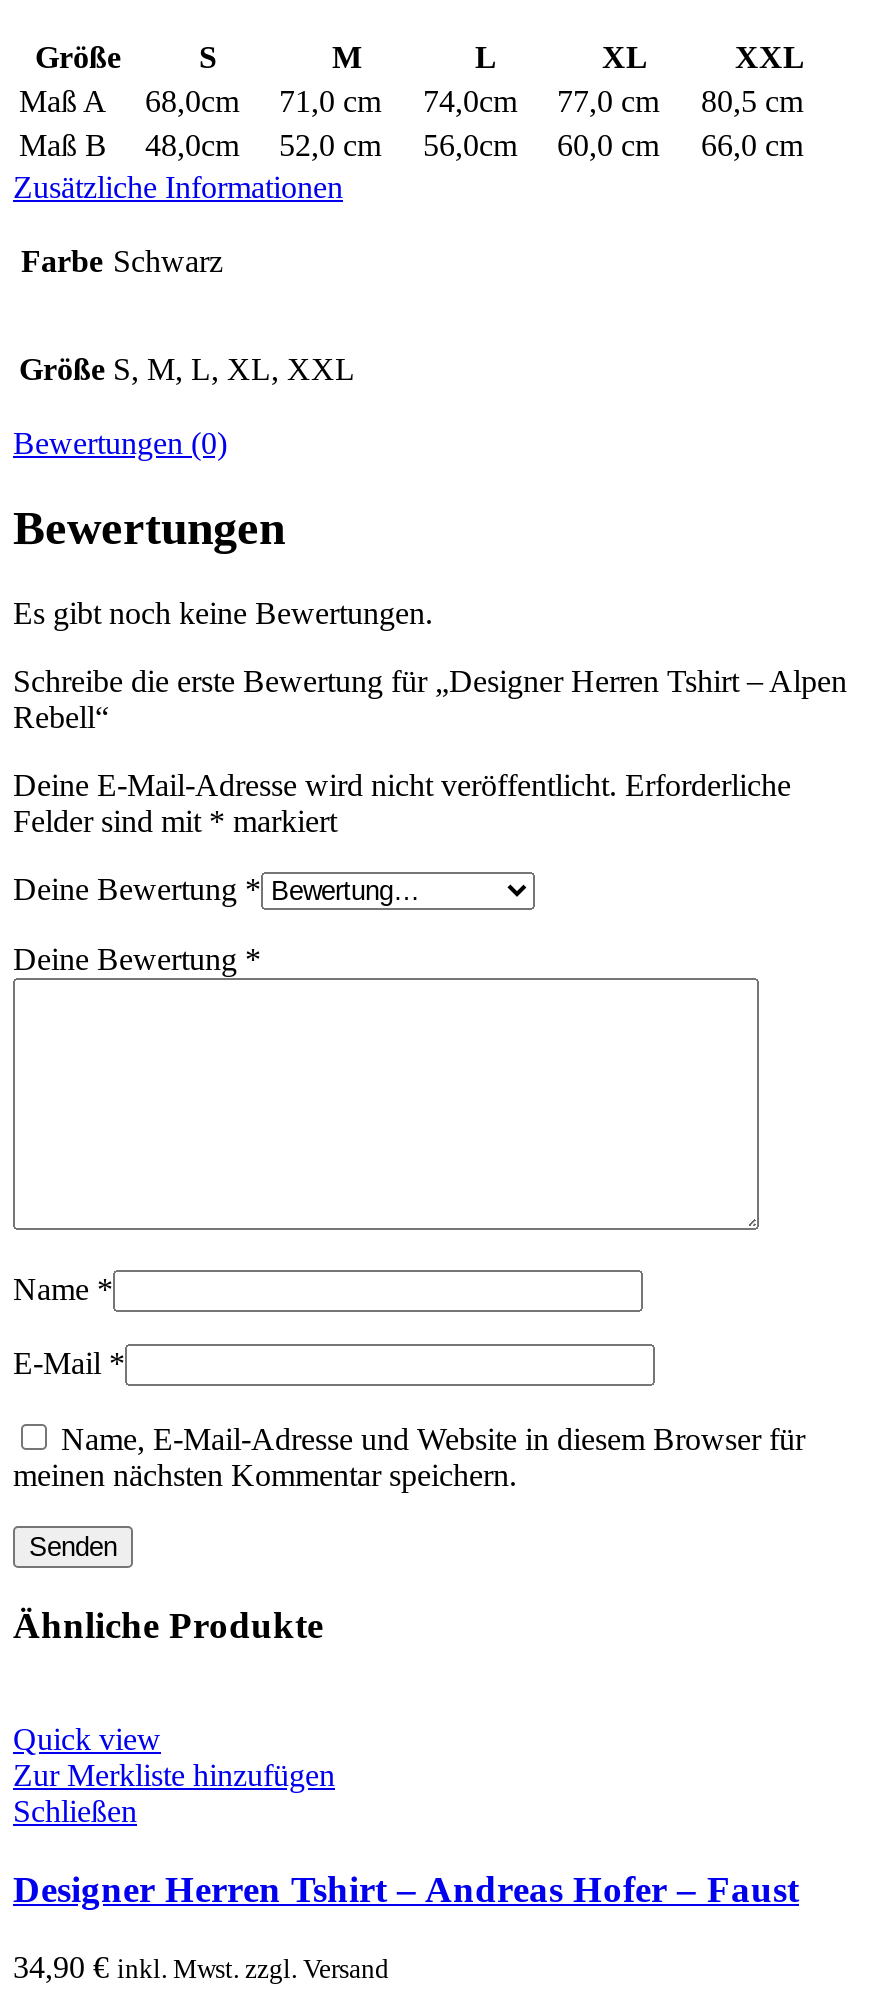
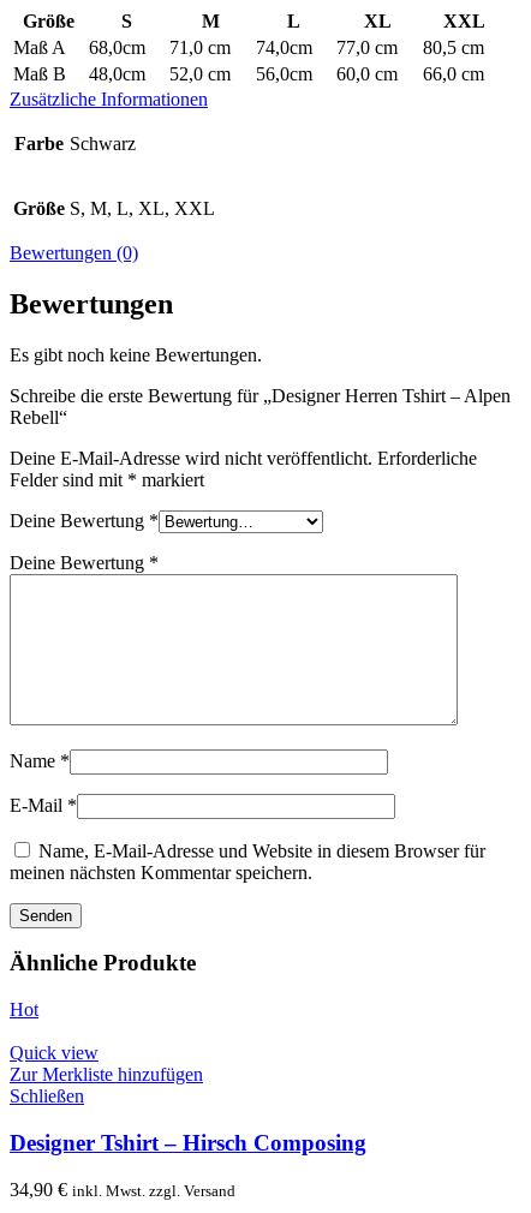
+ Hot

- Designer Herren Tshirt – Andreas Hofer – Faust
+ Designer Tshirt – Hirsch Composing
